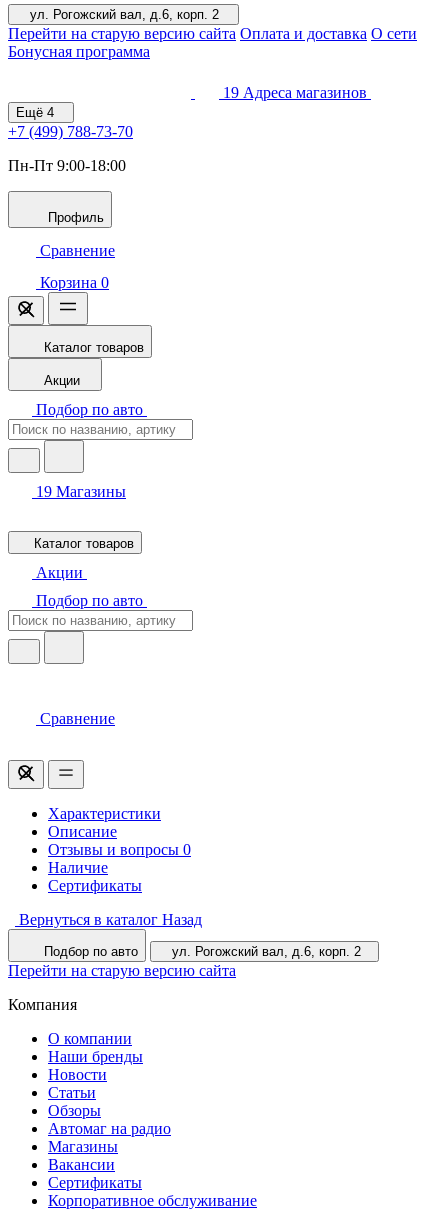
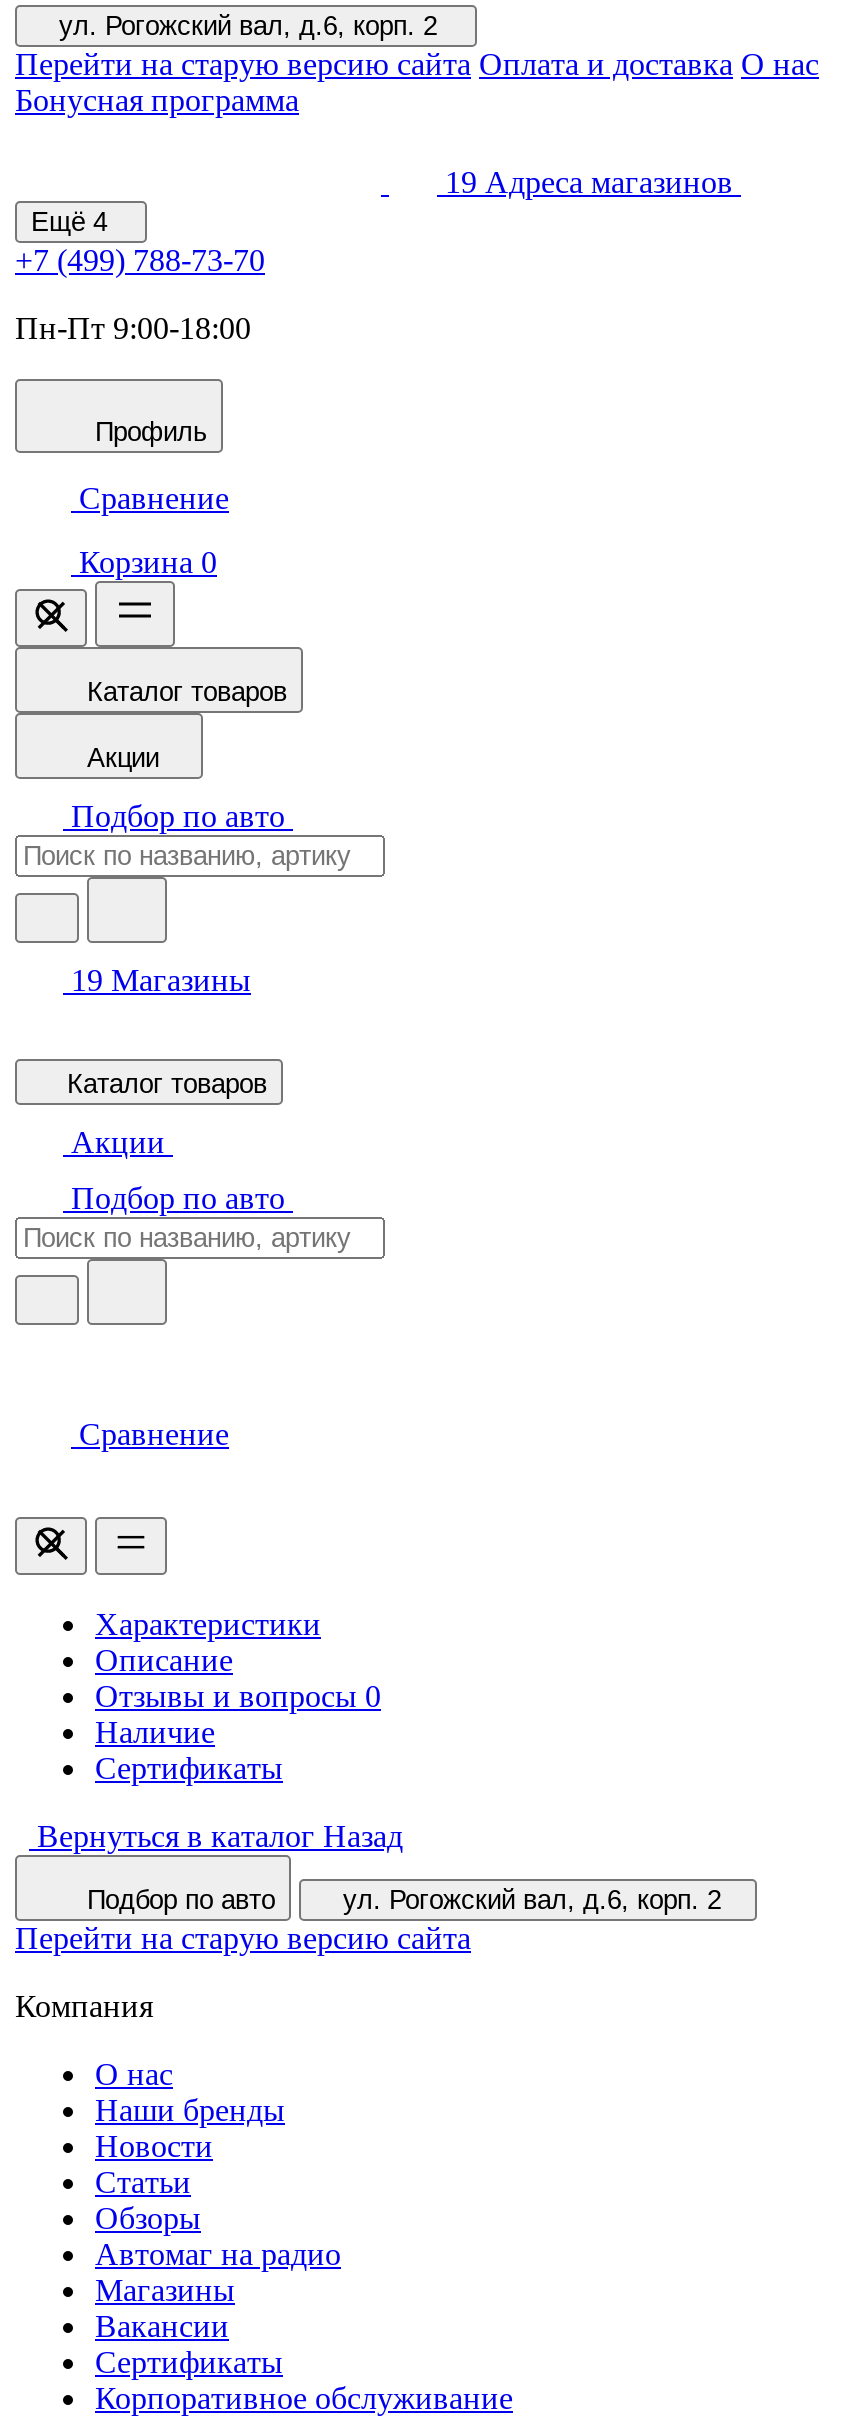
- Перейти на старую версию сайта Оплата и доставка О сети
+ Перейти на старую версию сайта Оплата и доставка О нас

- О компании
+ О нас
